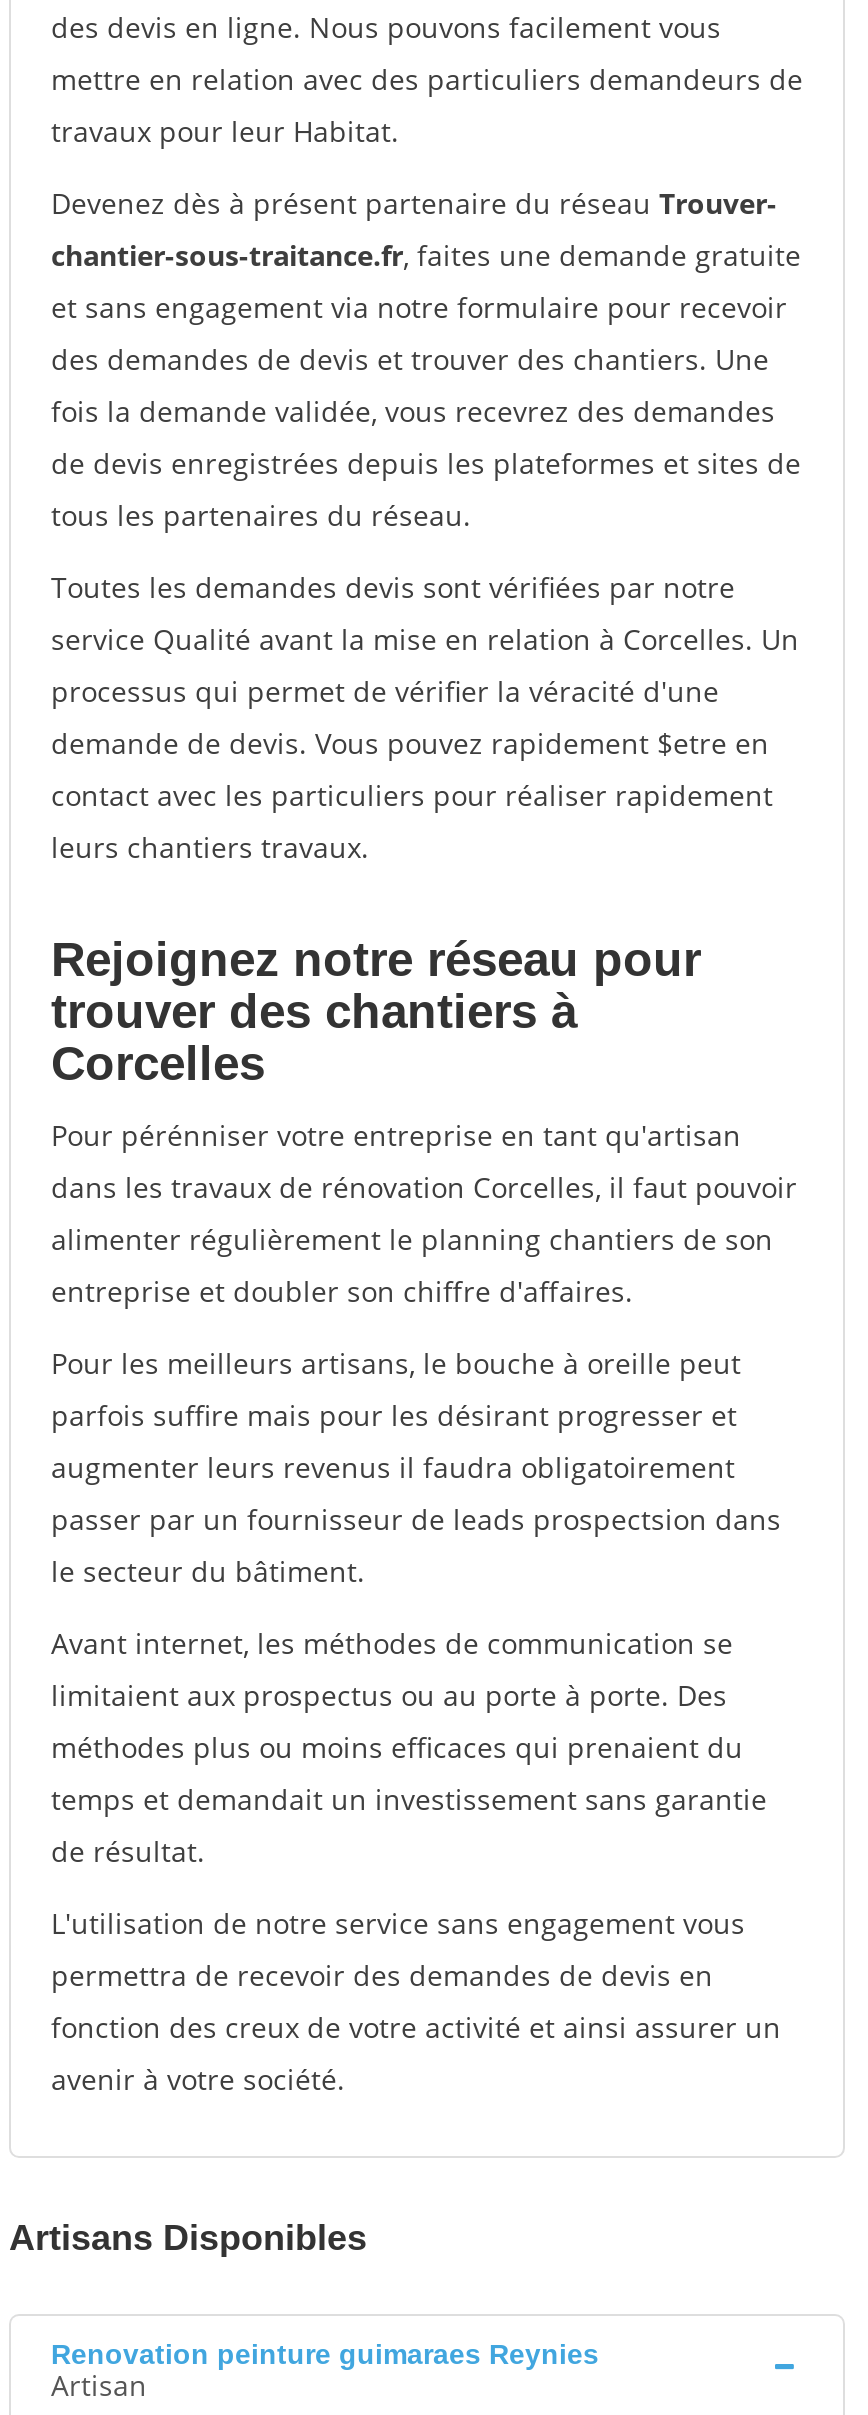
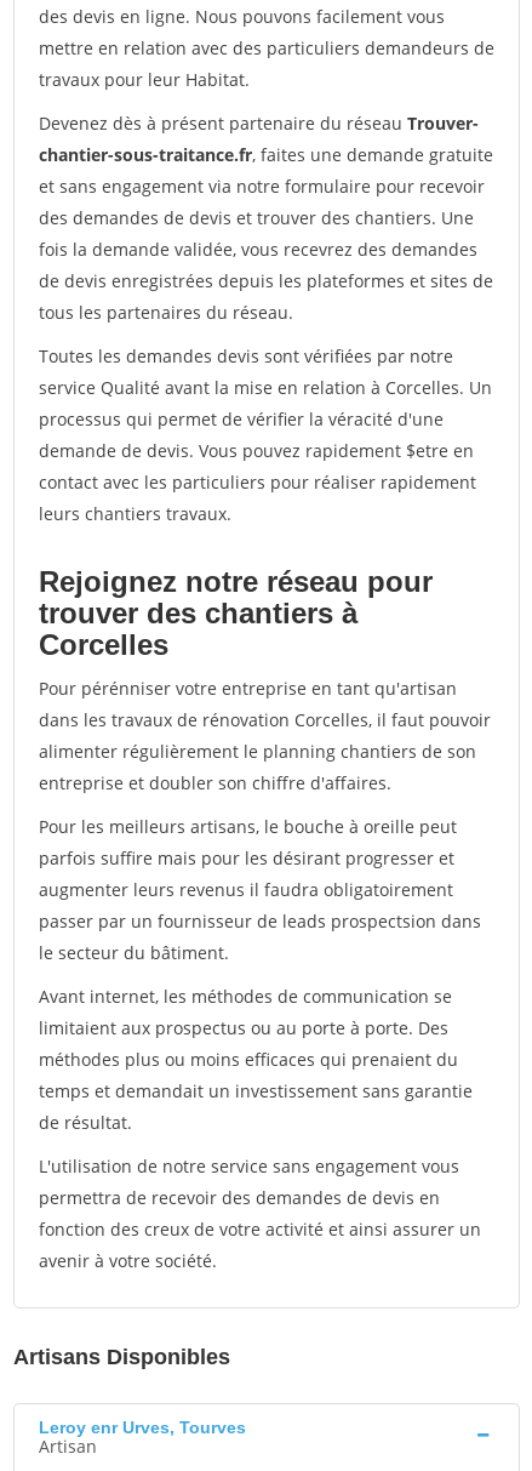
- Renovation peinture guimaraes Reynies
+ Leroy enr Urves, Tourves
